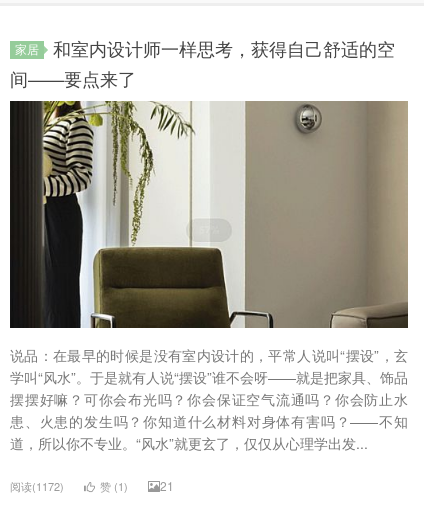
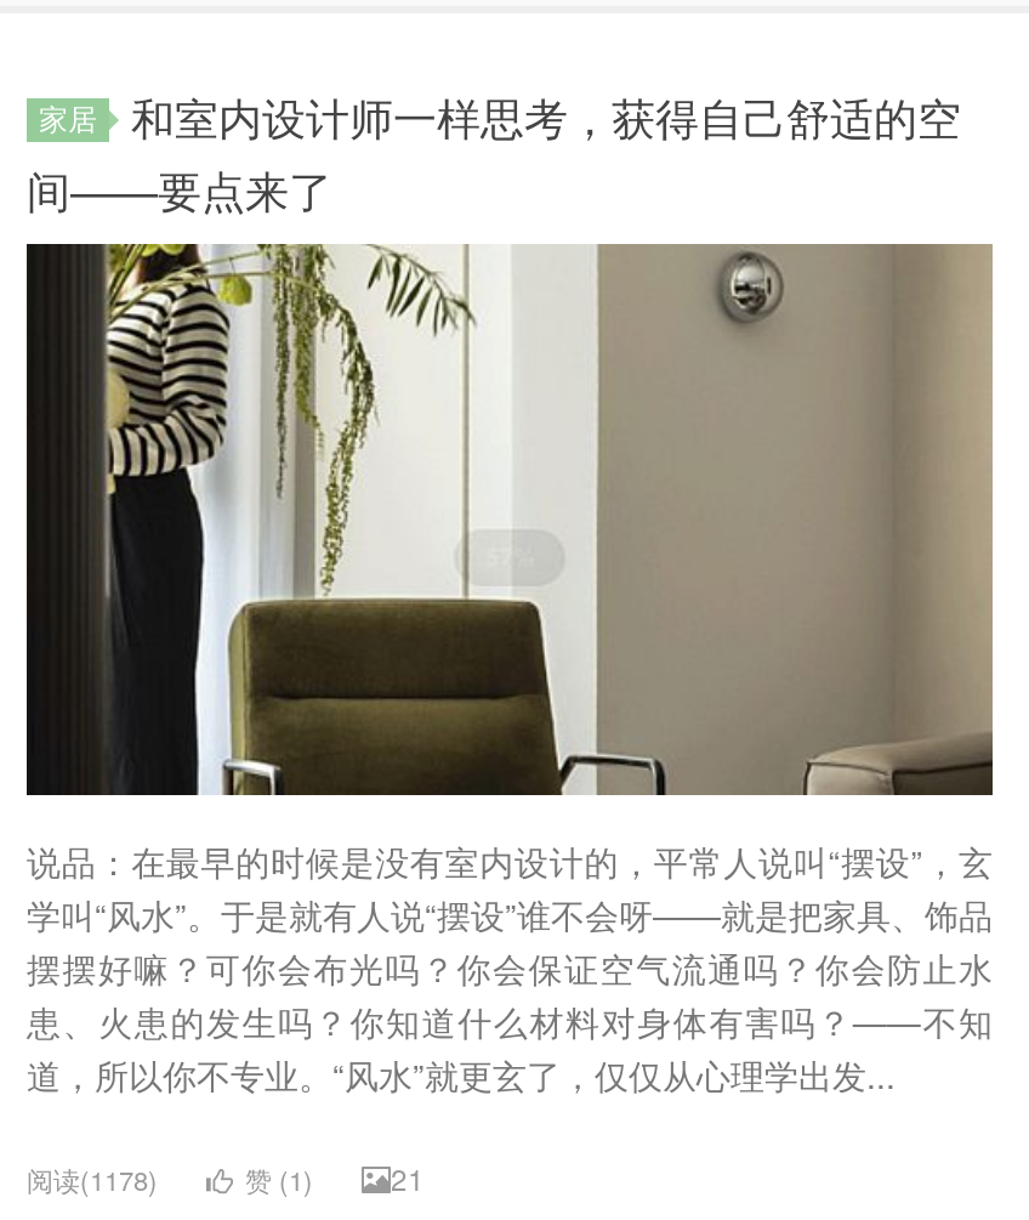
- 阅读(1172)
+ 阅读(1178)
